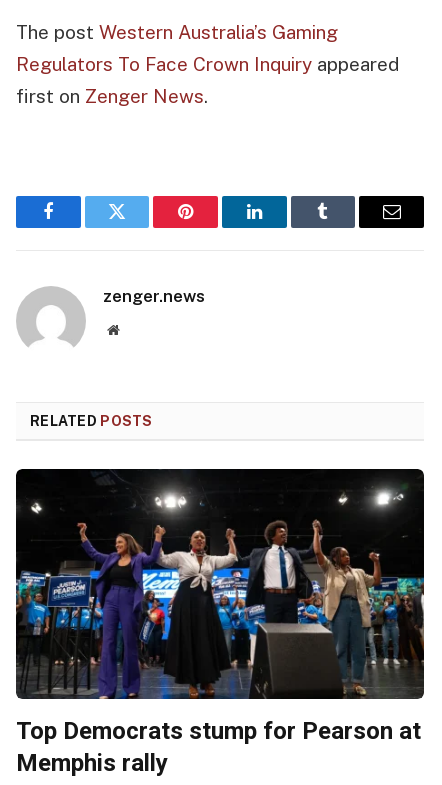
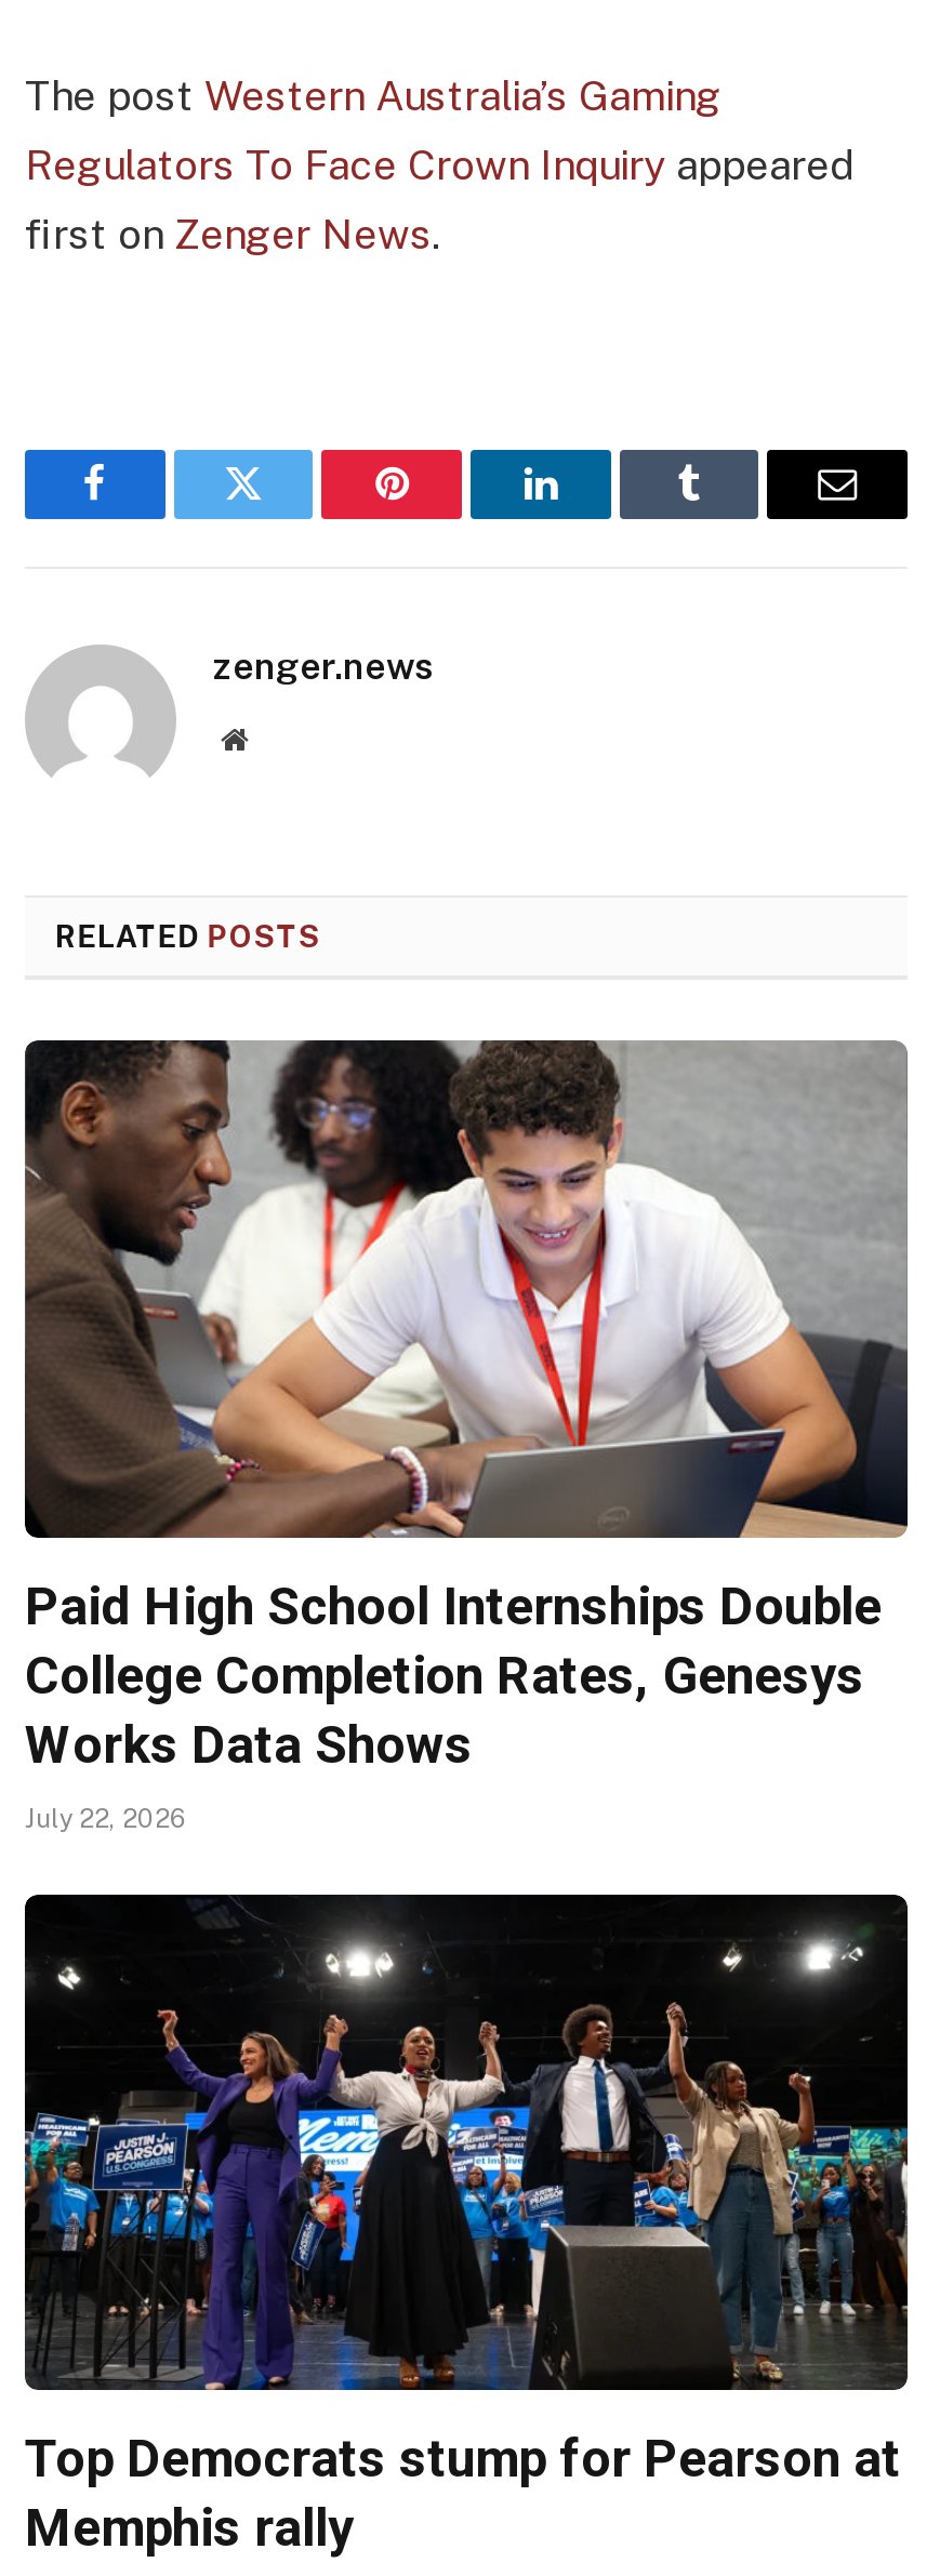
+ [image]
+ Paid High School Internships Double
+ College Completion Rates, Genesys
+ Works Data Shows
+ July 22, 2026
